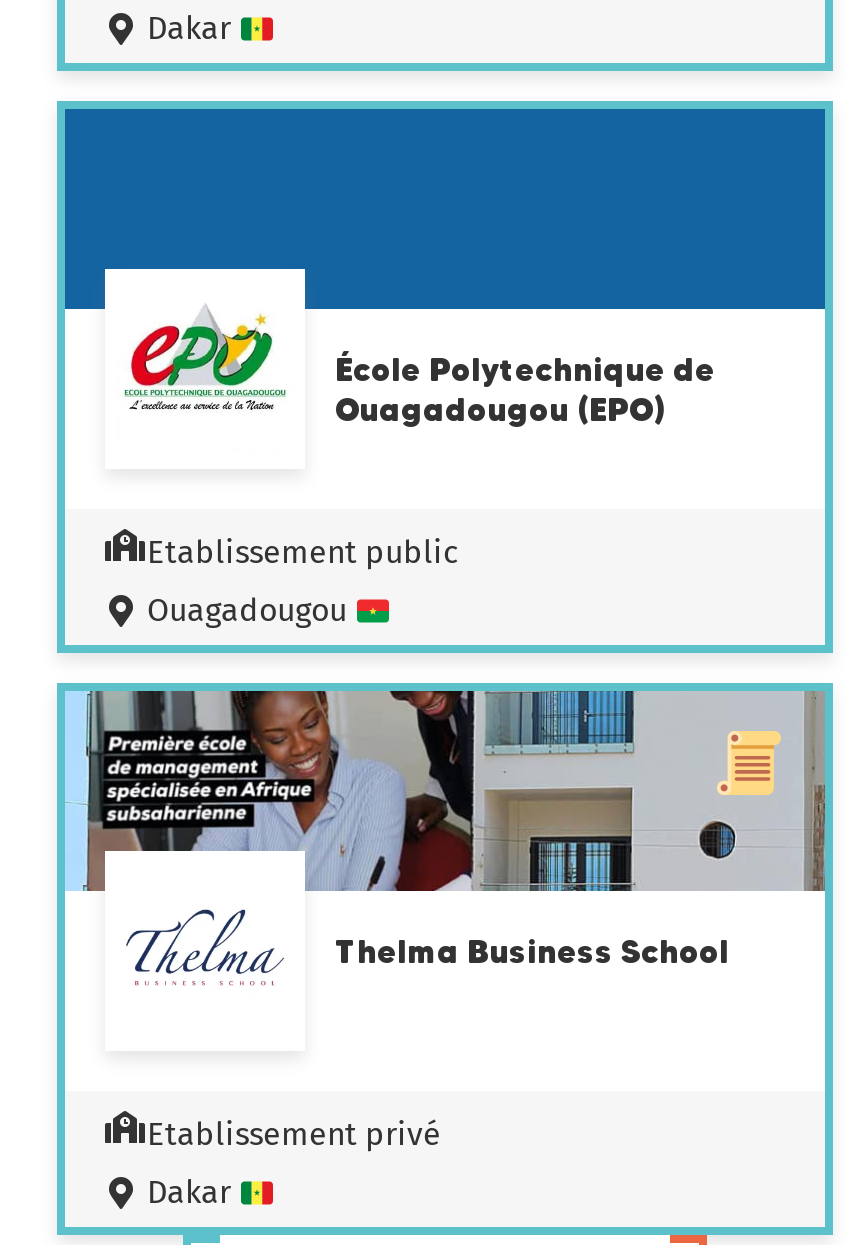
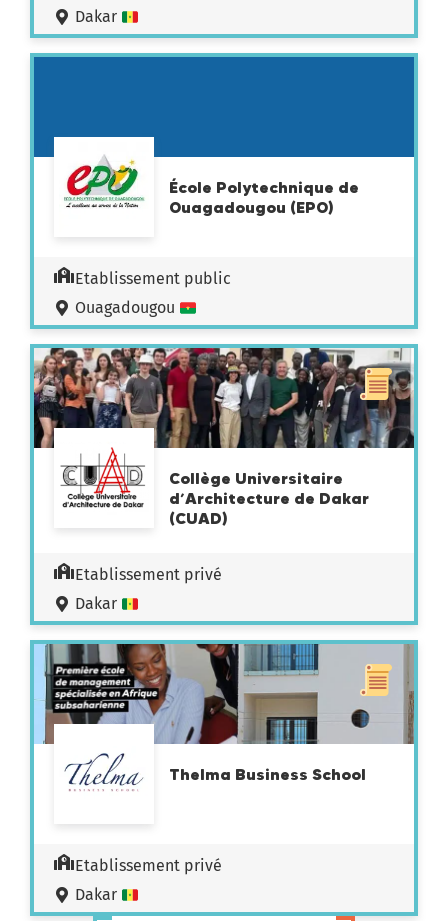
+ [image]
+ Collège Universitaire
+ d’Architecture de Dakar
+ (CUAD)
+ Etablissement privé
+ Dakar
